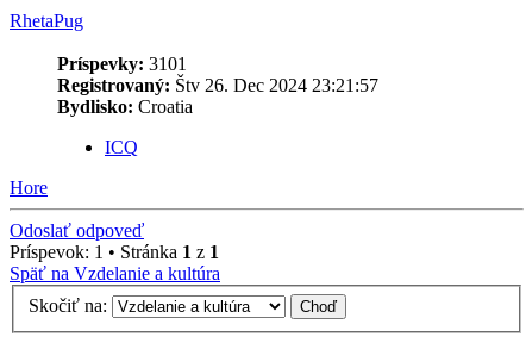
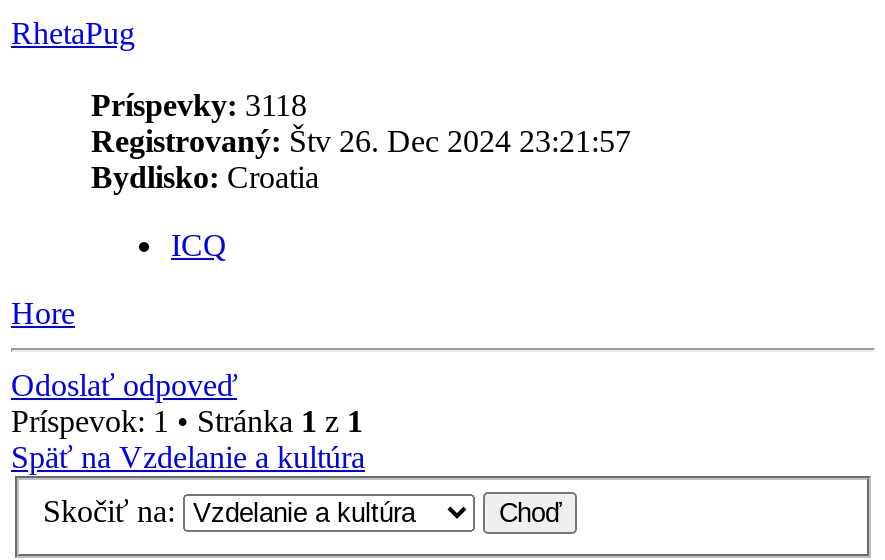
- Príspevky: 3101
+ Príspevky: 3118
